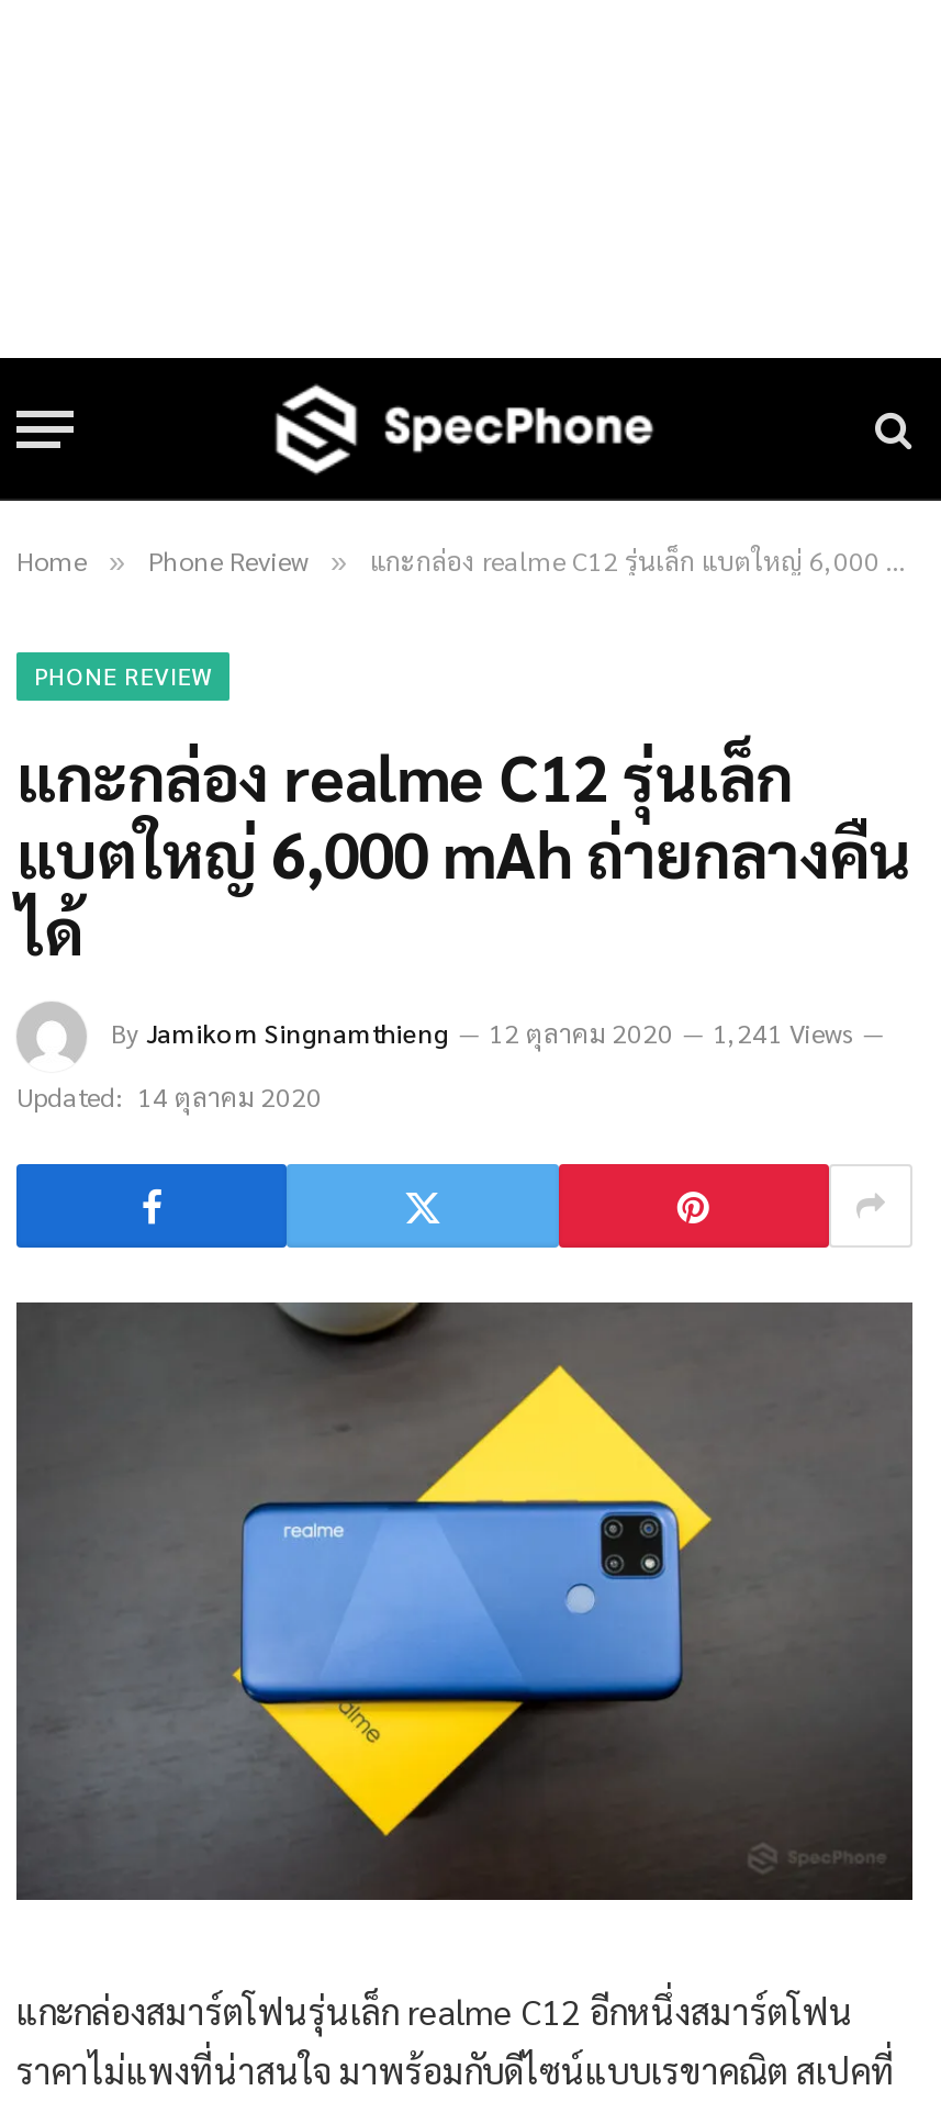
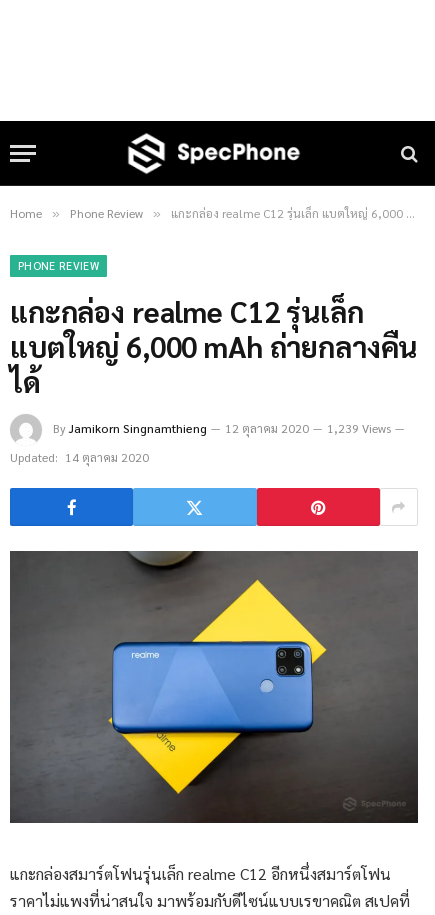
- By Jamikorn Singnamthieng 12 ตุลาคม 2020 1,241 Views
+ By Jamikorn Singnamthieng 12 ตุลาคม 2020 1,239 Views
